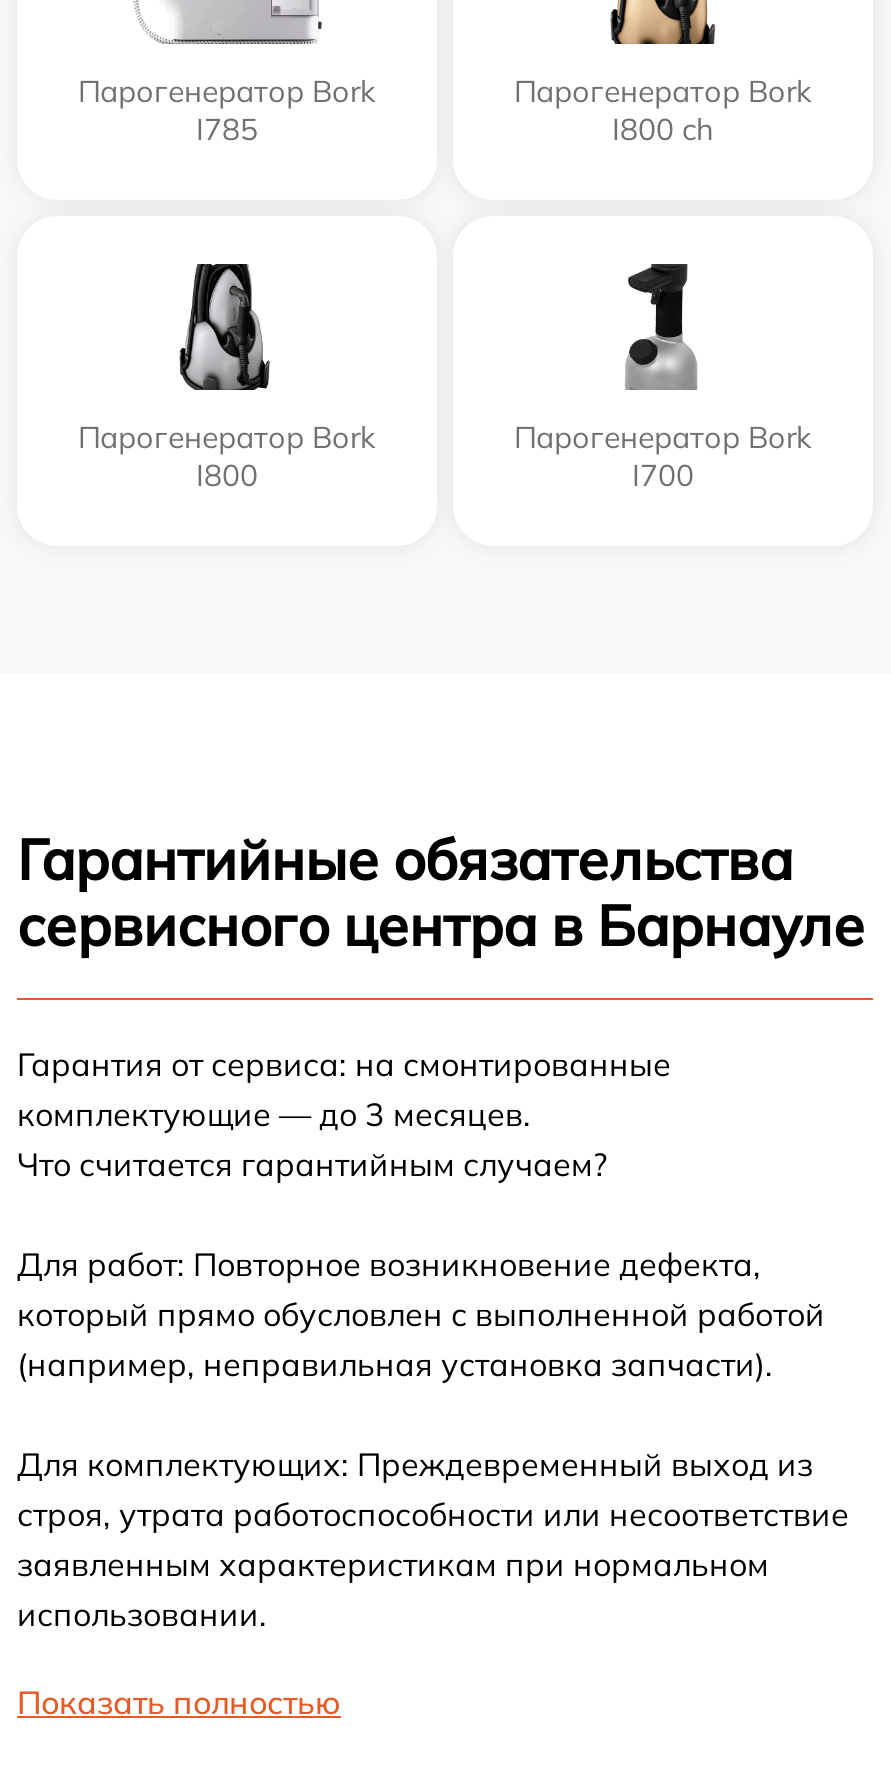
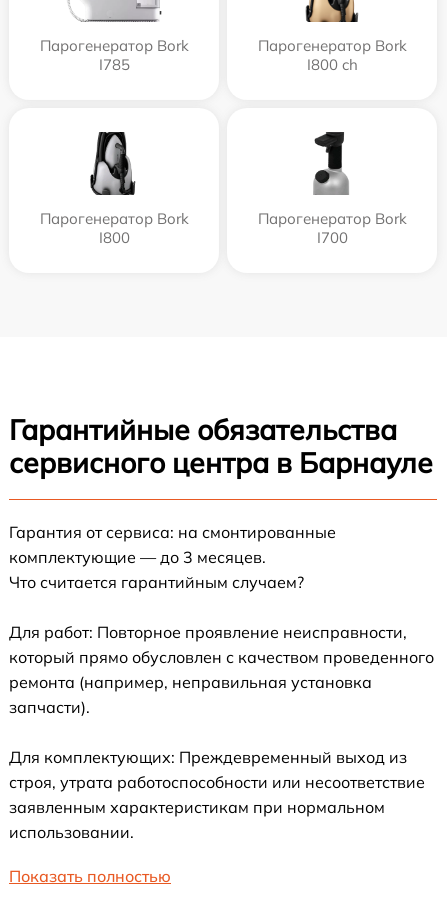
- Для работ: Повторное возникновение дефекта,
- который прямо обусловлен с выполненной работой
- (например, неправильная установка запчасти).
+ Для работ: Повторное проявление неисправности,
+ который прямо обусловлен с качеством проведенного
+ ремонта (например, неправильная установка
+ запчасти).
